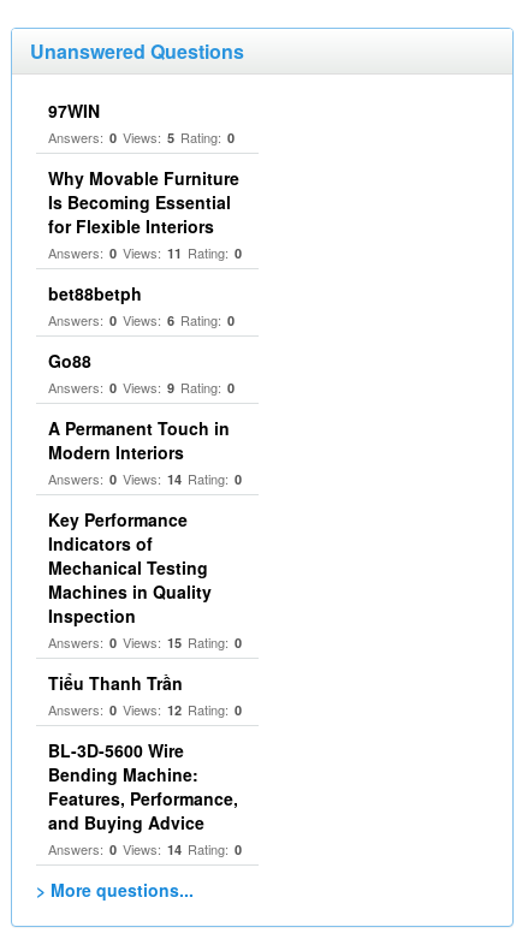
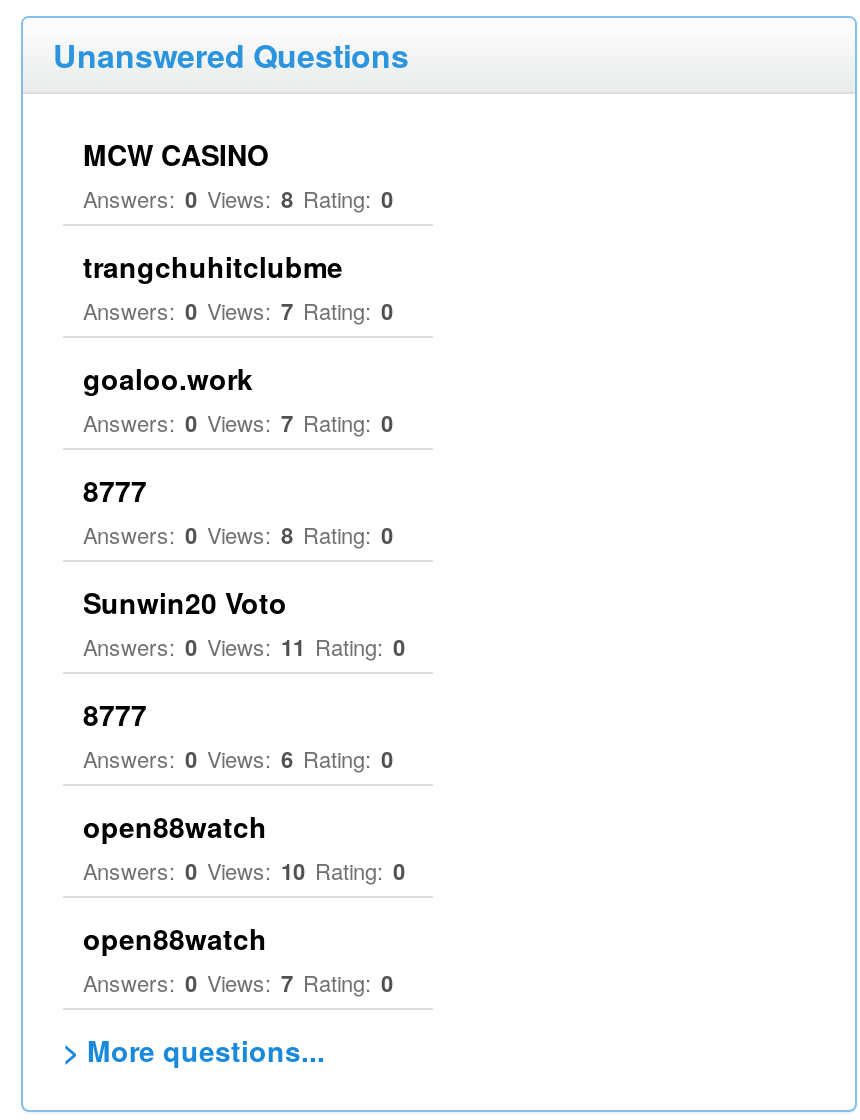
- 97WIN
- Answers: 0 Views: 5 Rating: 0
- Why Movable Furniture
- Is Becoming Essential
- for Flexible Interiors
+ MCW CASINO
+ Answers: 0 Views: 8 Rating: 0
+ trangchuhitclubme
+ Answers: 0 Views: 7 Rating: 0
+ goaloo.work
+ Answers: 0 Views: 7 Rating: 0
+ 8777
+ Answers: 0 Views: 8 Rating: 0
+ Sunwin20 Voto

moved down: Answers: 0 Views: 11 Rating: 0

- bet88betph
+ 8777

moved down: Answers: 0 Views: 6 Rating: 0

- Go88
- Answers: 0 Views: 9 Rating: 0
- A Permanent Touch in
- Modern Interiors
- Answers: 0 Views: 14 Rating: 0
- Key Performance
- Indicators of
- Mechanical Testing
- Machines in Quality
- Inspection
- Answers: 0 Views: 15 Rating: 0
- Tiểu Thanh Trần
- Answers: 0 Views: 12 Rating: 0
- BL-3D-5600 Wire
- Bending Machine:
- Features, Performance,
- and Buying Advice
- Answers: 0 Views: 14 Rating: 0
+ open88watch
+ Answers: 0 Views: 10 Rating: 0
+ open88watch
+ Answers: 0 Views: 7 Rating: 0
